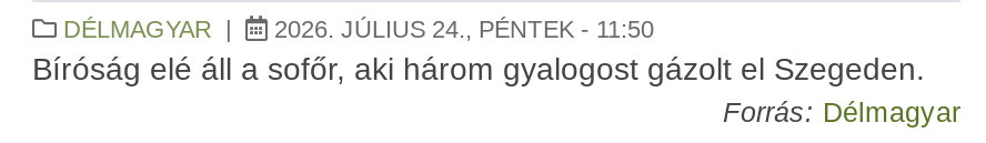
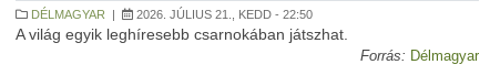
- 2026. JÚLIUS 24., PÉNTEK - 11:50
- Bíróság elé áll a sofőr, aki három gyalogost gázolt el Szegeden.
+ 2026. JÚLIUS 21., KEDD - 22:50
+ A világ egyik leghíresebb csarnokában játszhat.
